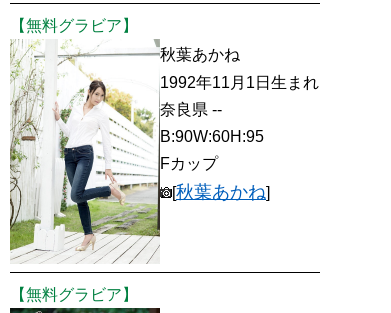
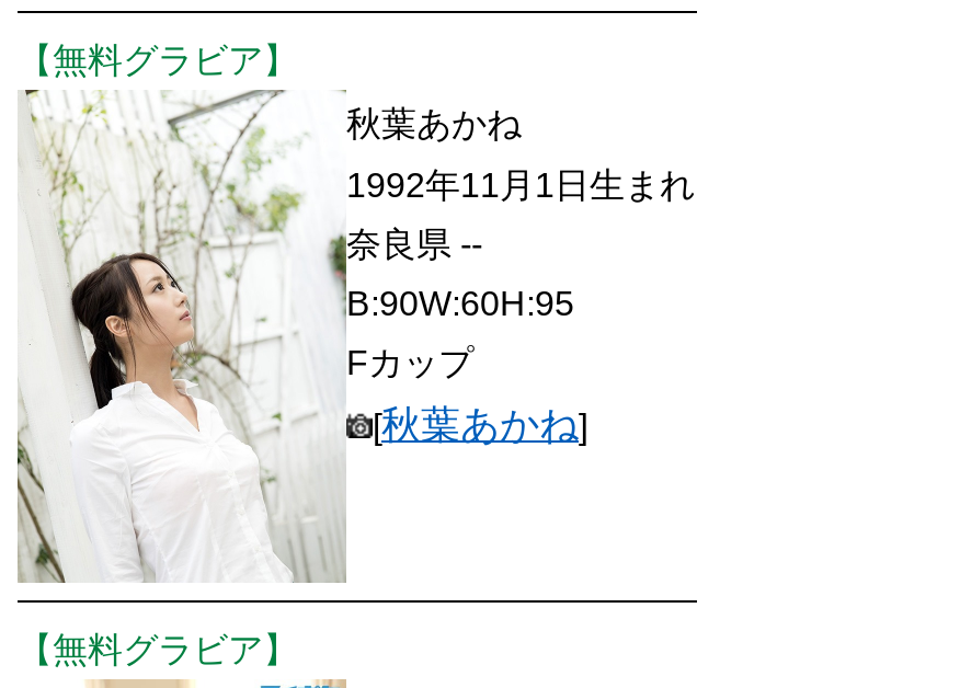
- [image]
+ [image]
